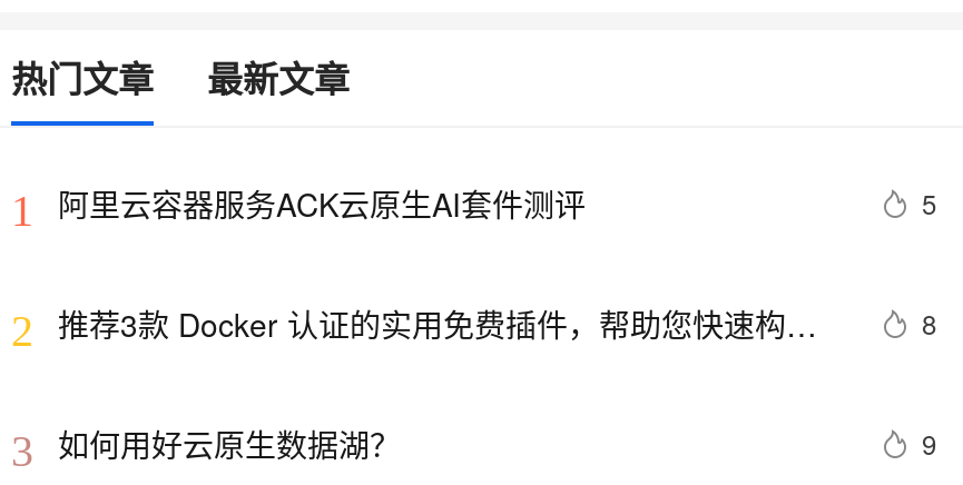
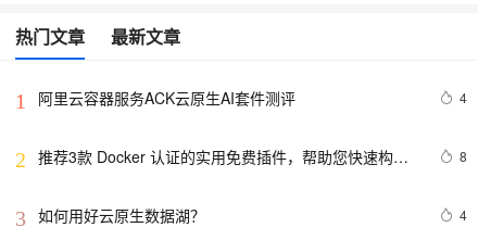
- 5
+ 4

- 9
+ 4
